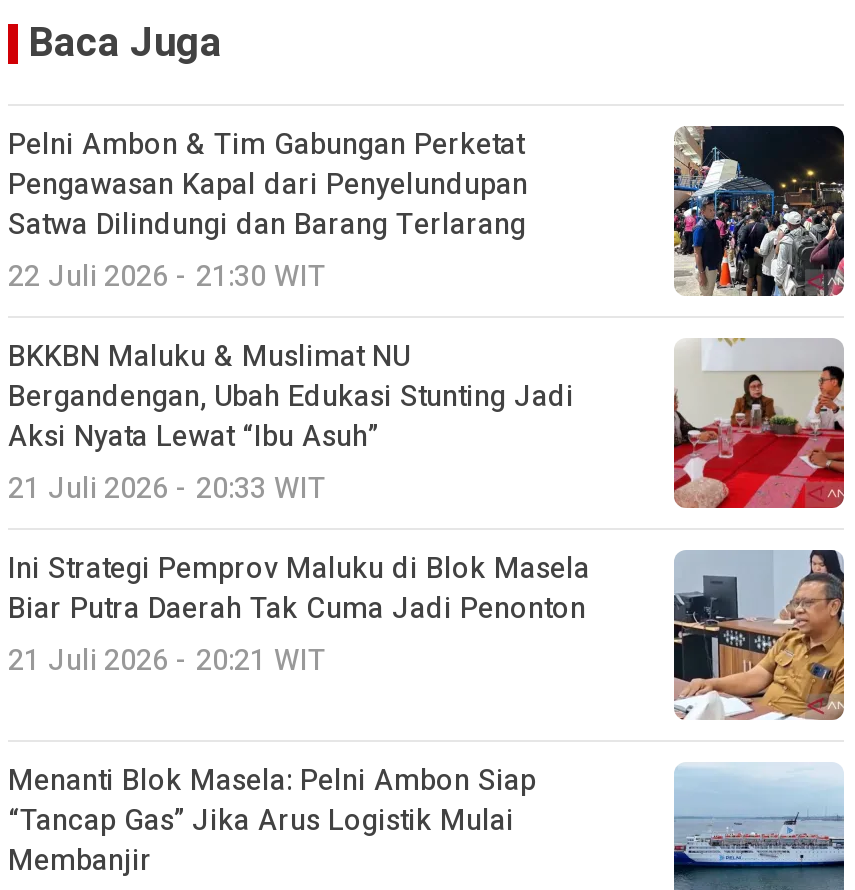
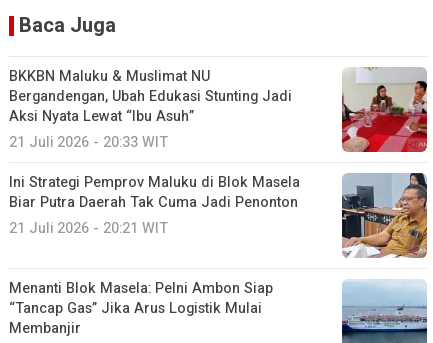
- Pelni Ambon & Tim Gabungan Perketat
- Pengawasan Kapal dari Penyelundupan
- Satwa Dilindungi dan Barang Terlarang
- 22 Juli 2026 - 21:30 WIT

- [image]
